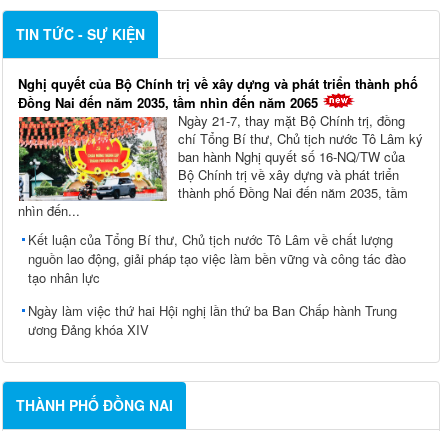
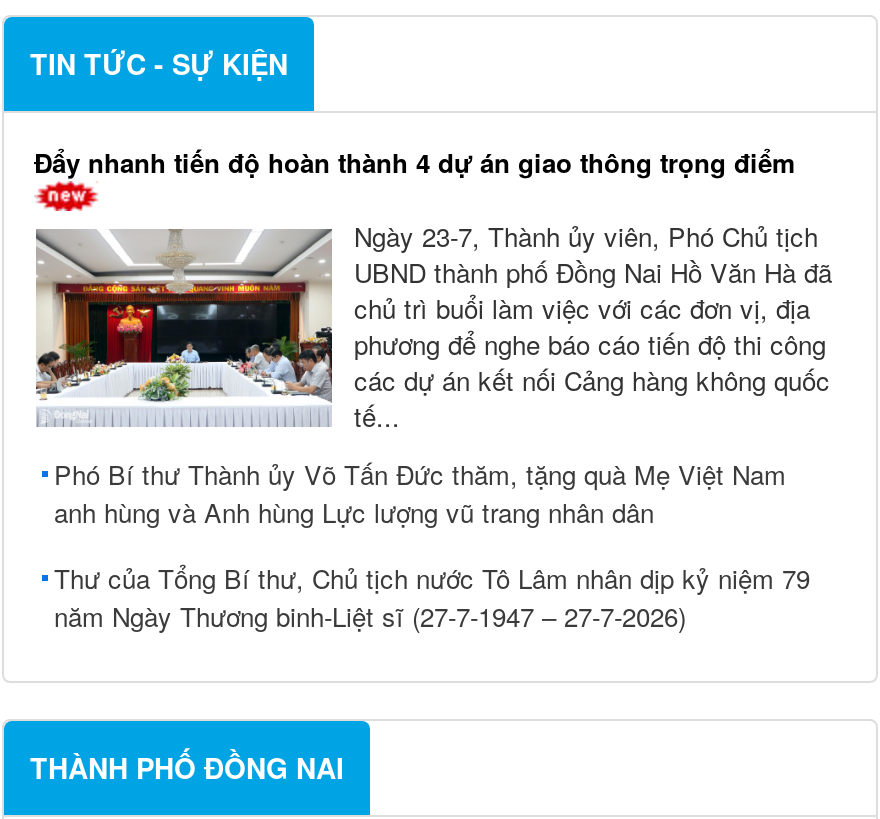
- [image]
- Nghị quyết của Bộ Chính trị về xây dựng và phát triển thành phố
- Đồng Nai đến năm 2035, tầm nhìn đến năm 2065
- Ngày 21-7, thay mặt Bộ Chính trị, đồng
- chí Tổng Bí thư, Chủ tịch nước Tô Lâm ký
- ban hành Nghị quyết số 16-NQ/TW của
- Bộ Chính trị về xây dựng và phát triển
- thành phố Đồng Nai đến năm 2035, tầm
- nhìn đến...
- Kết luận của Tổng Bí thư, Chủ tịch nước Tô Lâm về chất lượng
- nguồn lao động, giải pháp tạo việc làm bền vững và công tác đào
- tạo nhân lực
- Ngày làm việc thứ hai Hội nghị lần thứ ba Ban Chấp hành Trung
- ương Đảng khóa XIV
+ [image]
+ Đẩy nhanh tiến độ hoàn thành 4 dự án giao thông trọng điểm
+ Ngày 23-7, Thành ủy viên, Phó Chủ tịch
+ UBND thành phố Đồng Nai Hồ Văn Hà đã
+ chủ trì buổi làm việc với các đơn vị, địa
+ phương để nghe báo cáo tiến độ thi công
+ các dự án kết nối Cảng hàng không quốc
+ tế...
+ Phó Bí thư Thành ủy Võ Tấn Đức thăm, tặng quà Mẹ Việt Nam
+ anh hùng và Anh hùng Lực lượng vũ trang nhân dân
+ Thư của Tổng Bí thư, Chủ tịch nước Tô Lâm nhân dịp kỷ niệm 79
+ năm Ngày Thương binh-Liệt sĩ (27-7-1947 – 27-7-2026)
